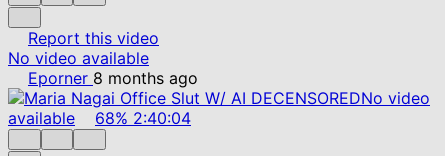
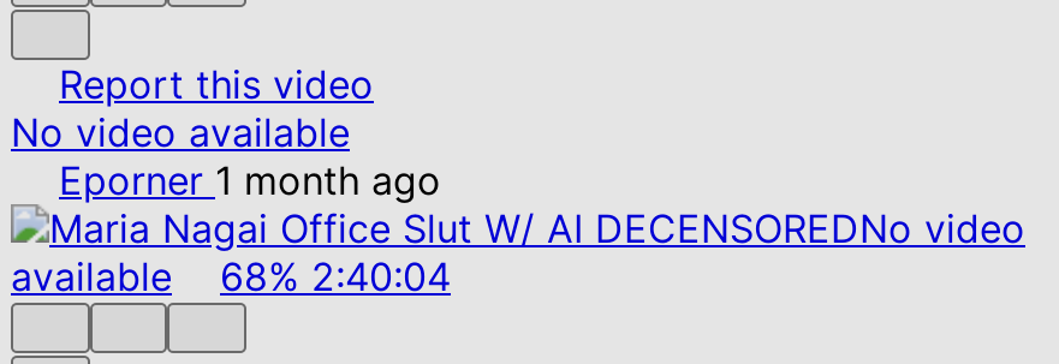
- Eporner 8 months ago
+ Eporner 1 month ago
